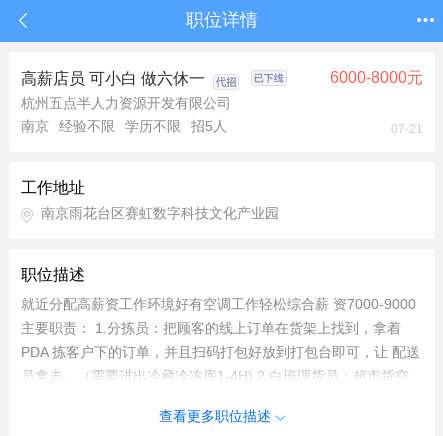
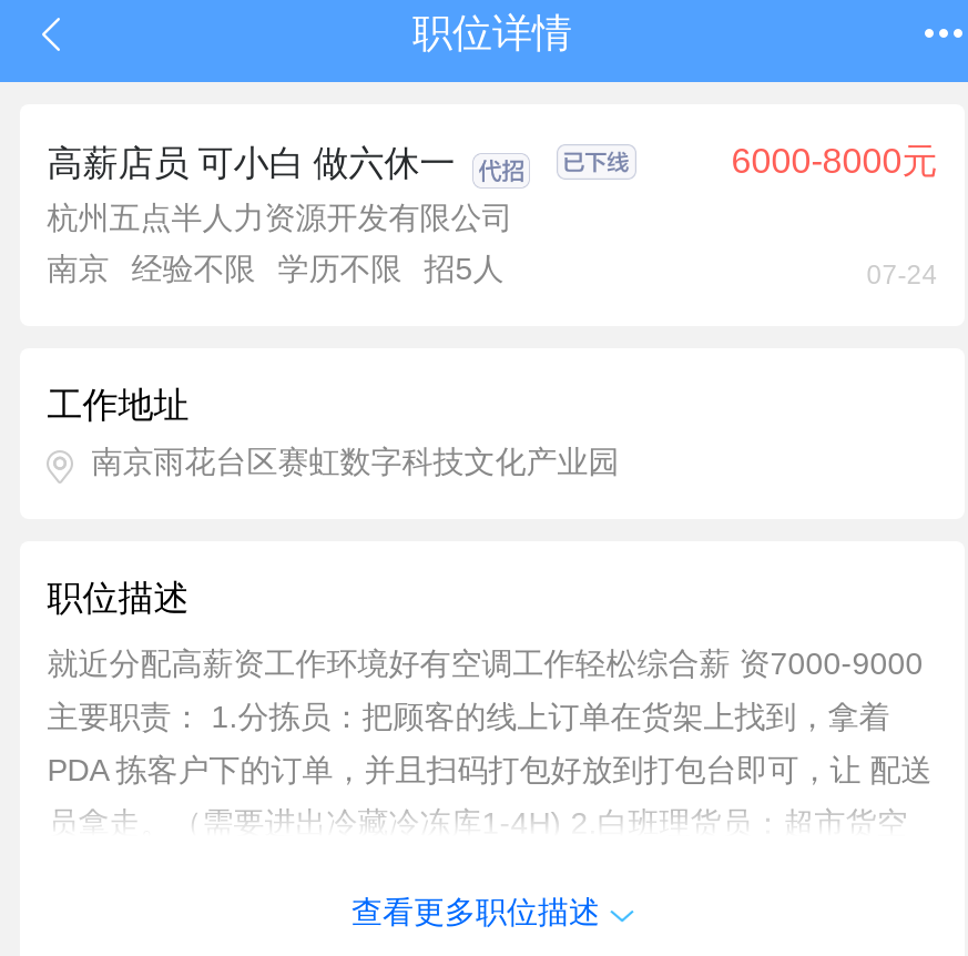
- 07-21
+ 07-24
